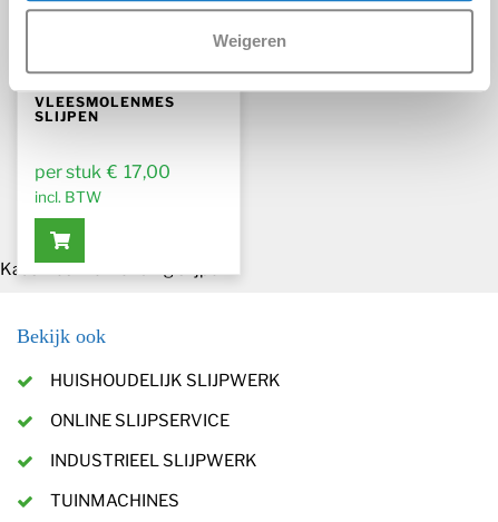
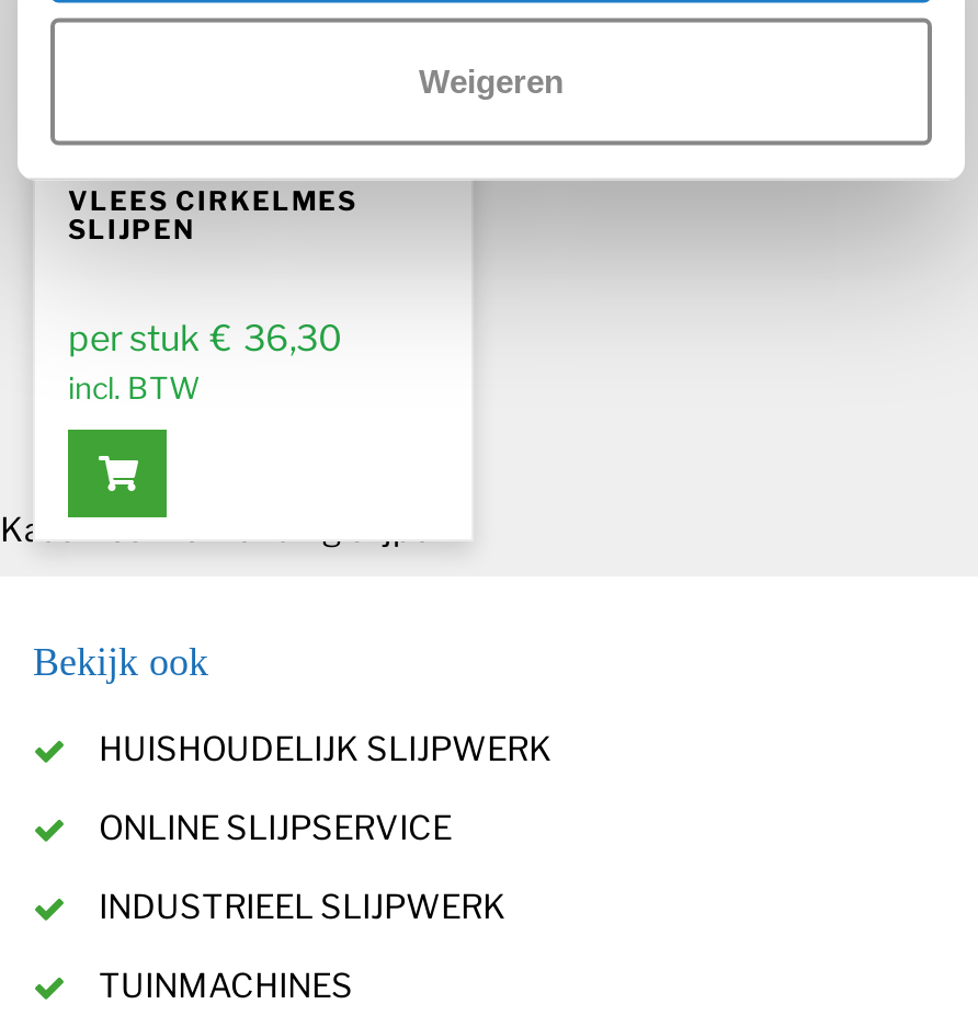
- VLEESMOLENMES
+ VLEES CIRKELMES

- € 17,00
+ € 36,30
